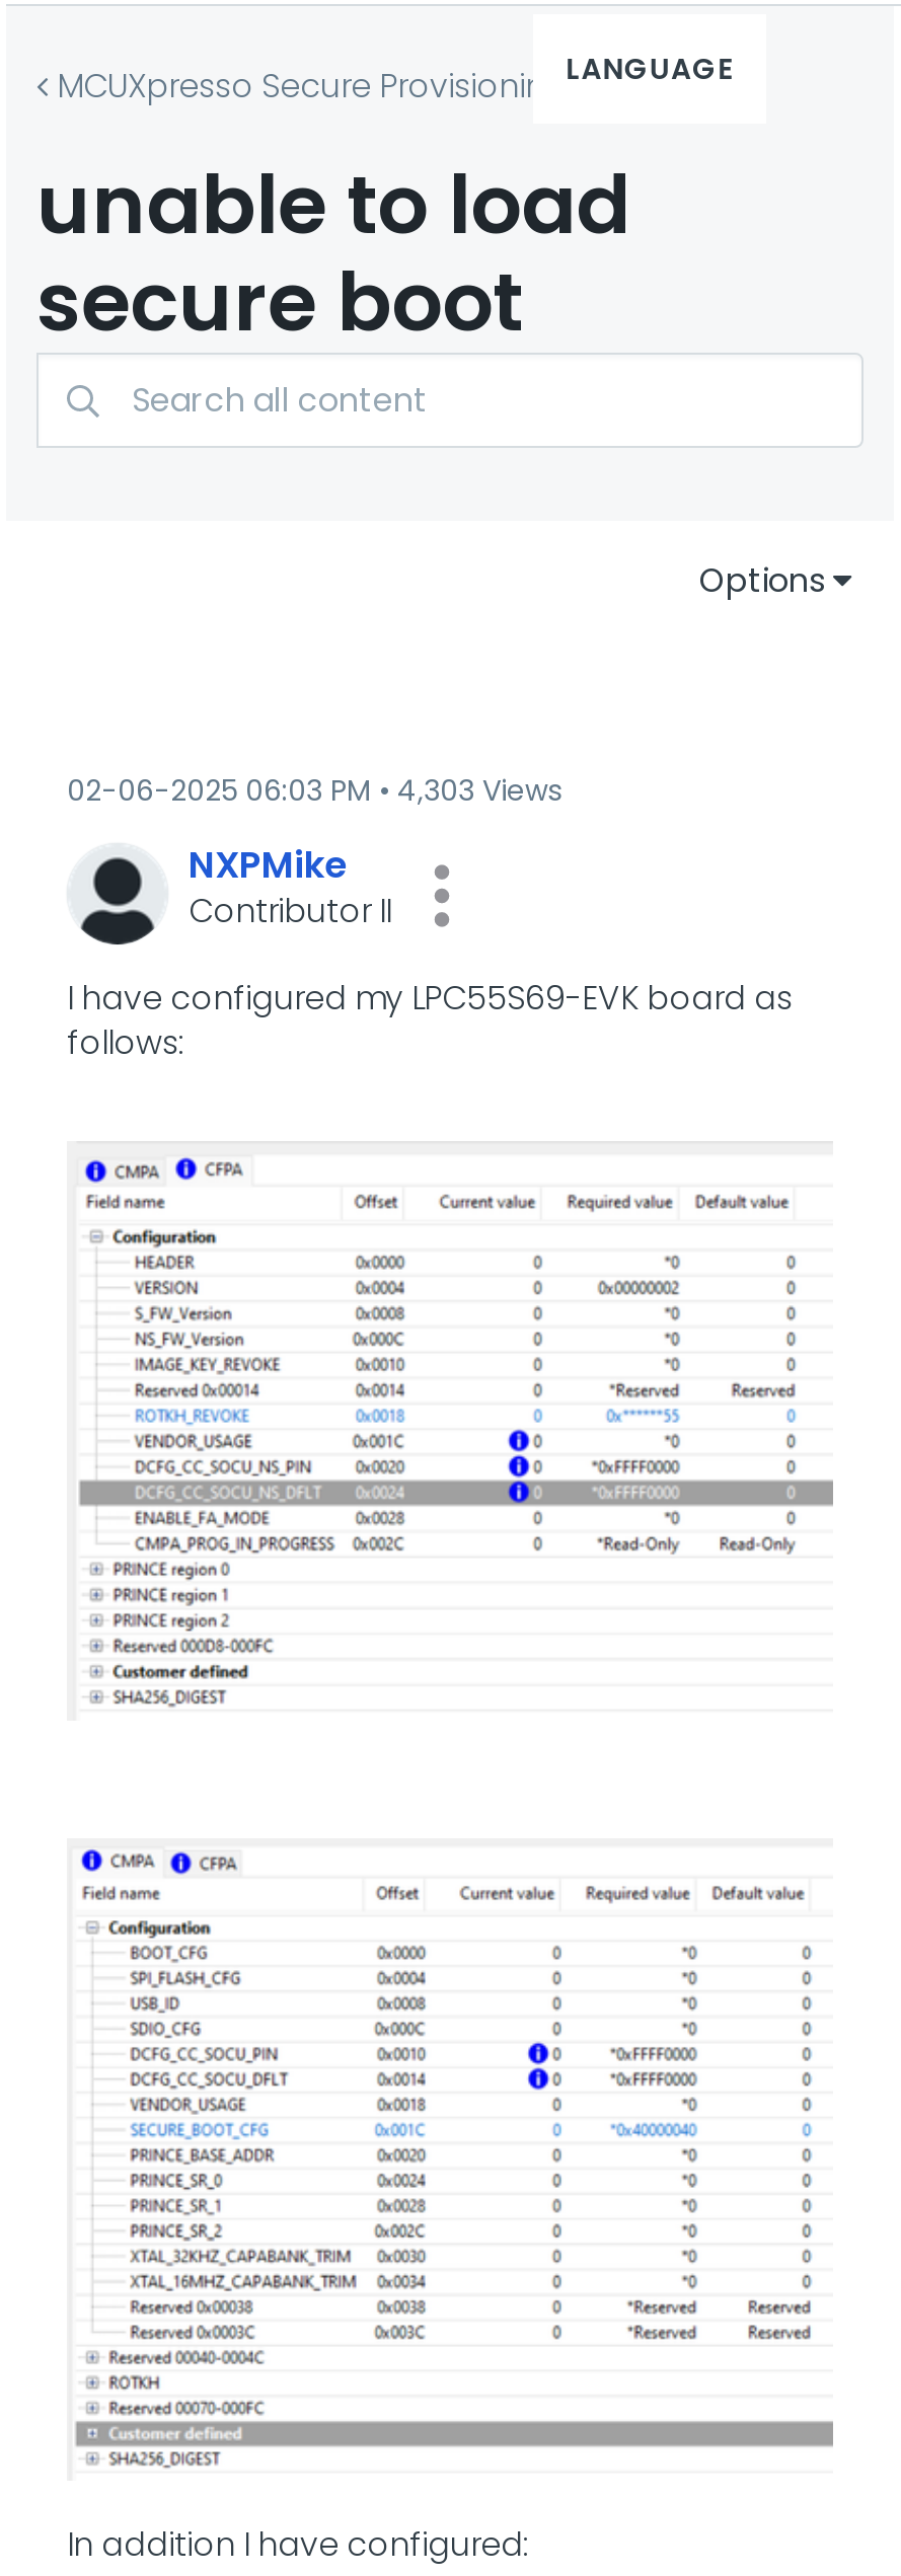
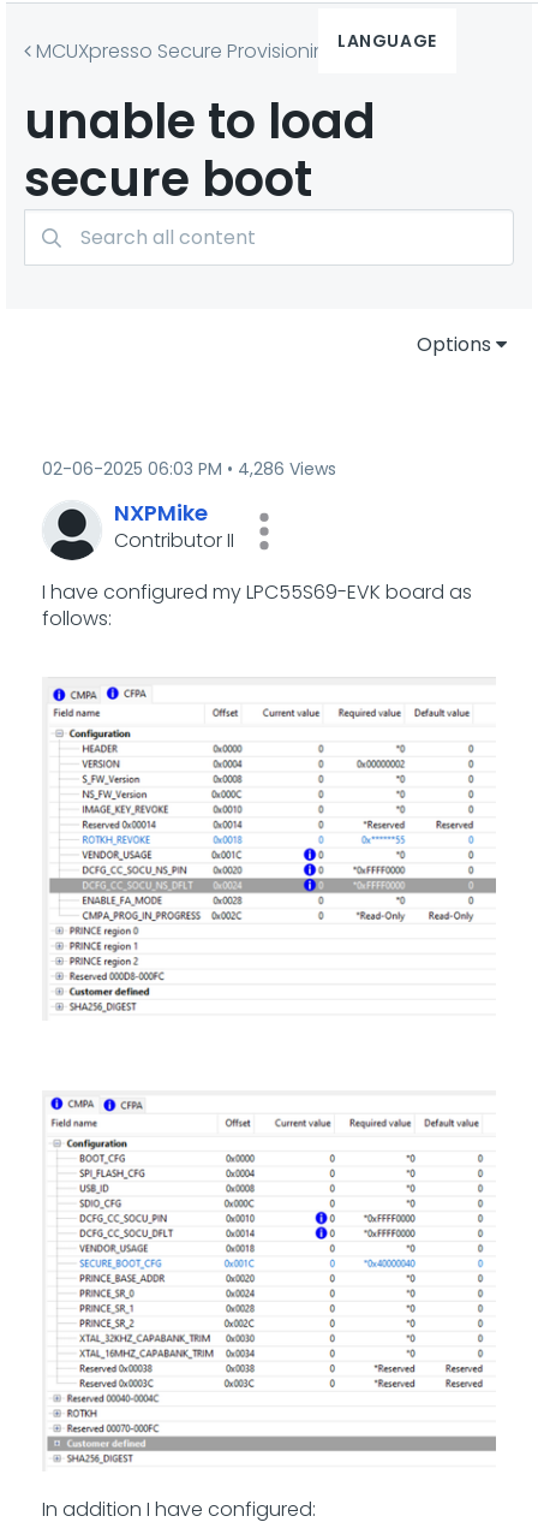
- 02-06-2025 06:03 PM 4,303 Views
+ 02-06-2025 06:03 PM 4,286 Views
